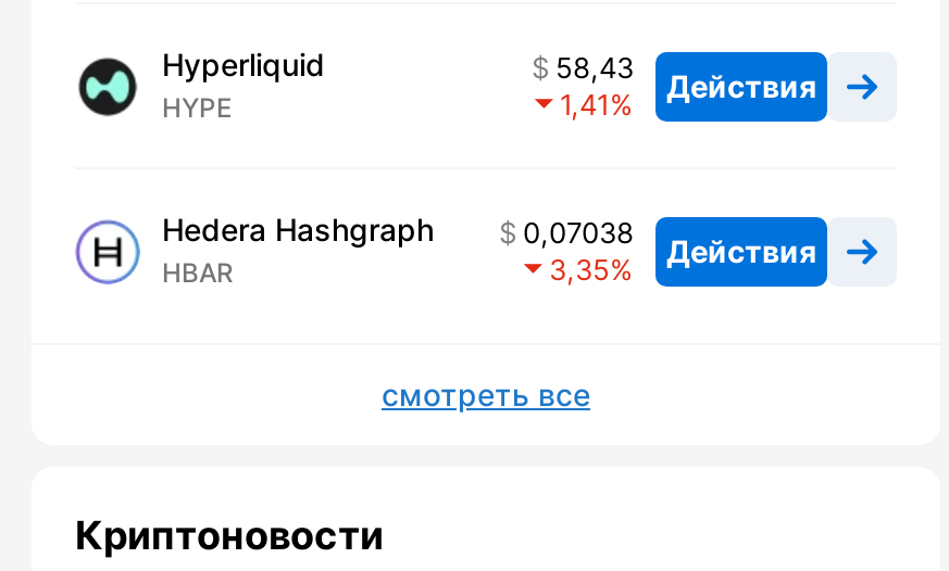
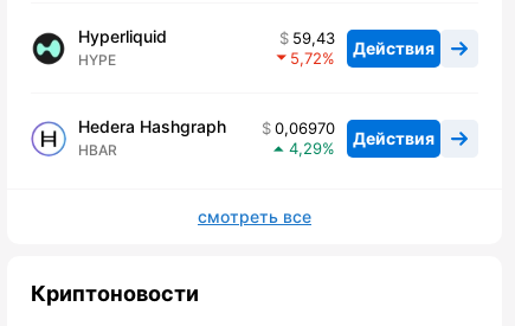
- 58,43 Действия
+ 59,43 Действия

- 1,41
+ 5,72

- 0,07038 Действия
+ 0,06970 Действия

- 3,35
+ 4,29
